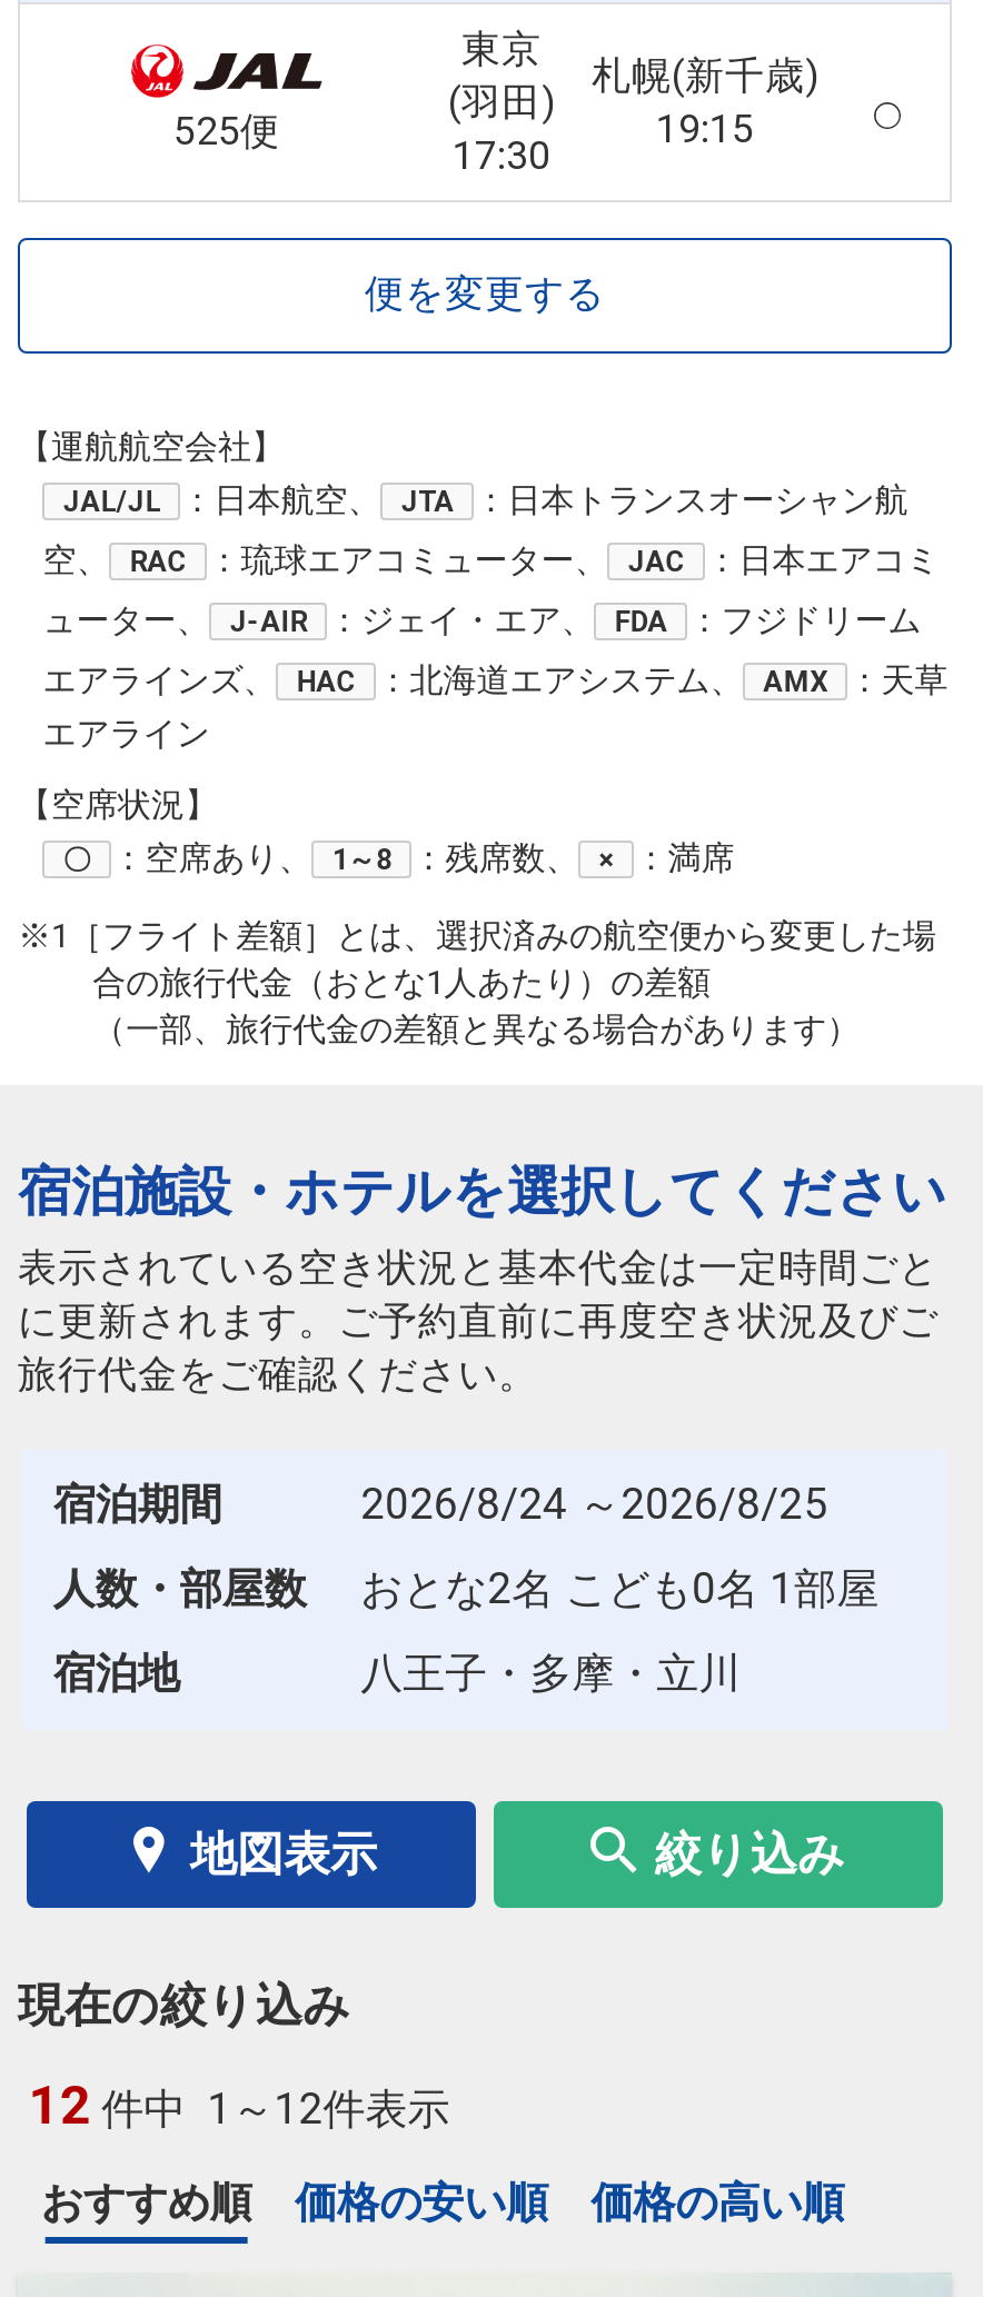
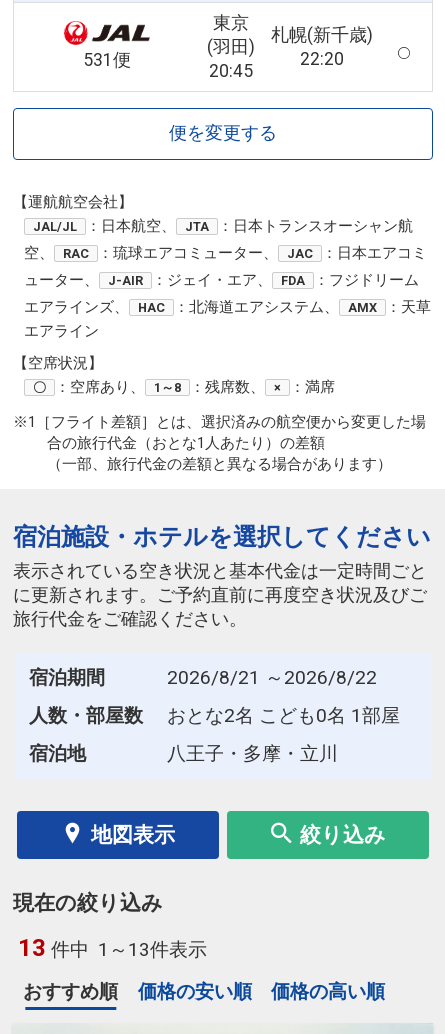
- 525便
+ 531便

- 19:15
+ 22:20

- 17:30
+ 20:45

- 2026/8/24 ～2026/8/25
+ 2026/8/21 ～2026/8/22

- 12 件中 1～12件表示
+ 13 件中 1～13件表示
